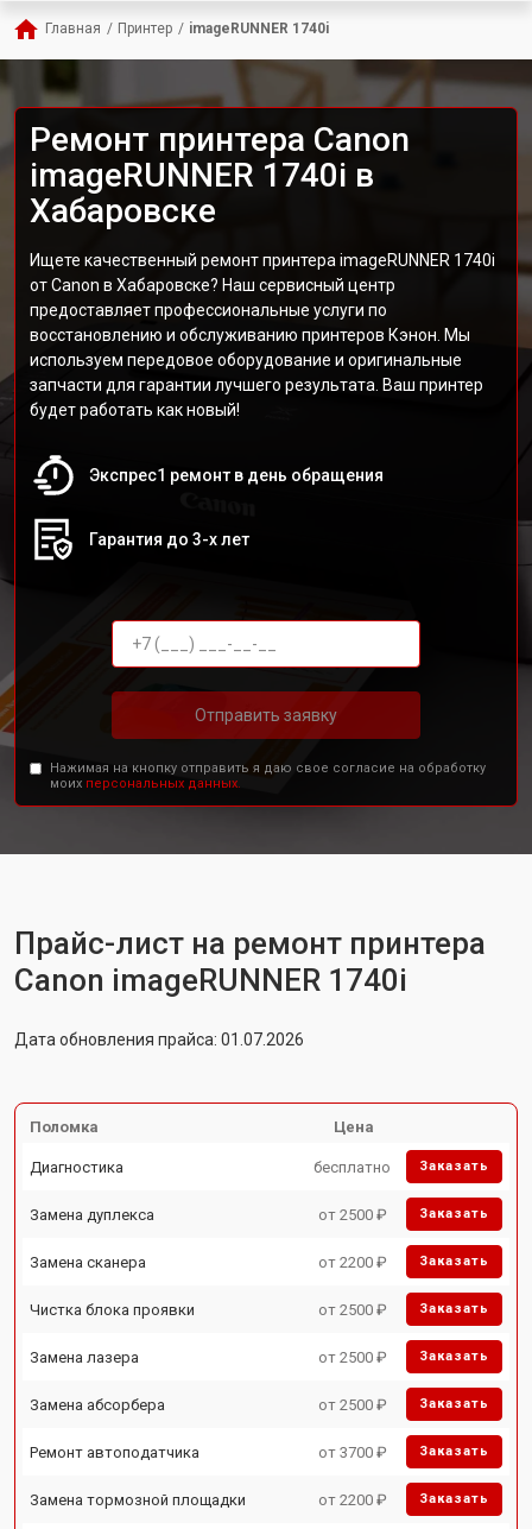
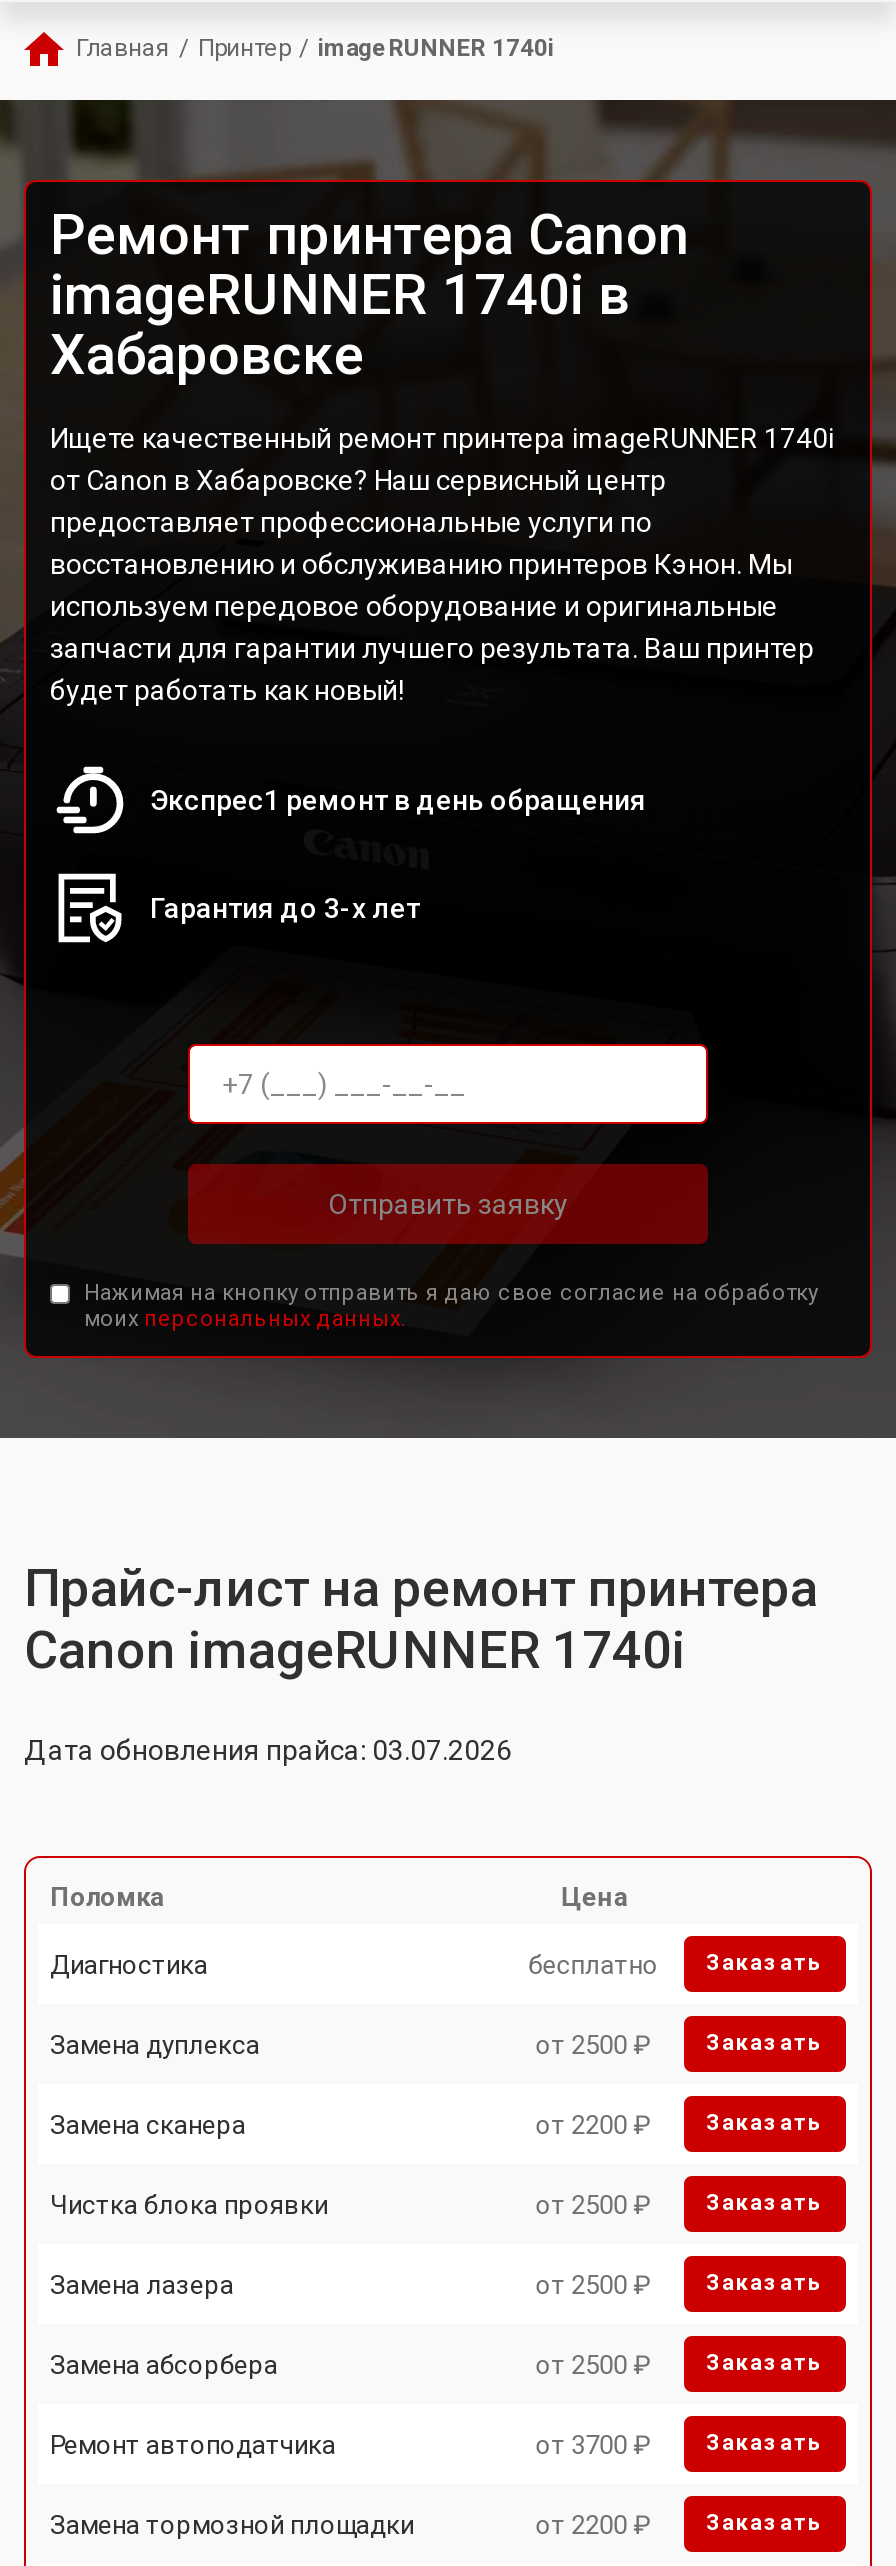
- Дата обновления прайса: 01.07.2026
+ Дата обновления прайса: 03.07.2026
